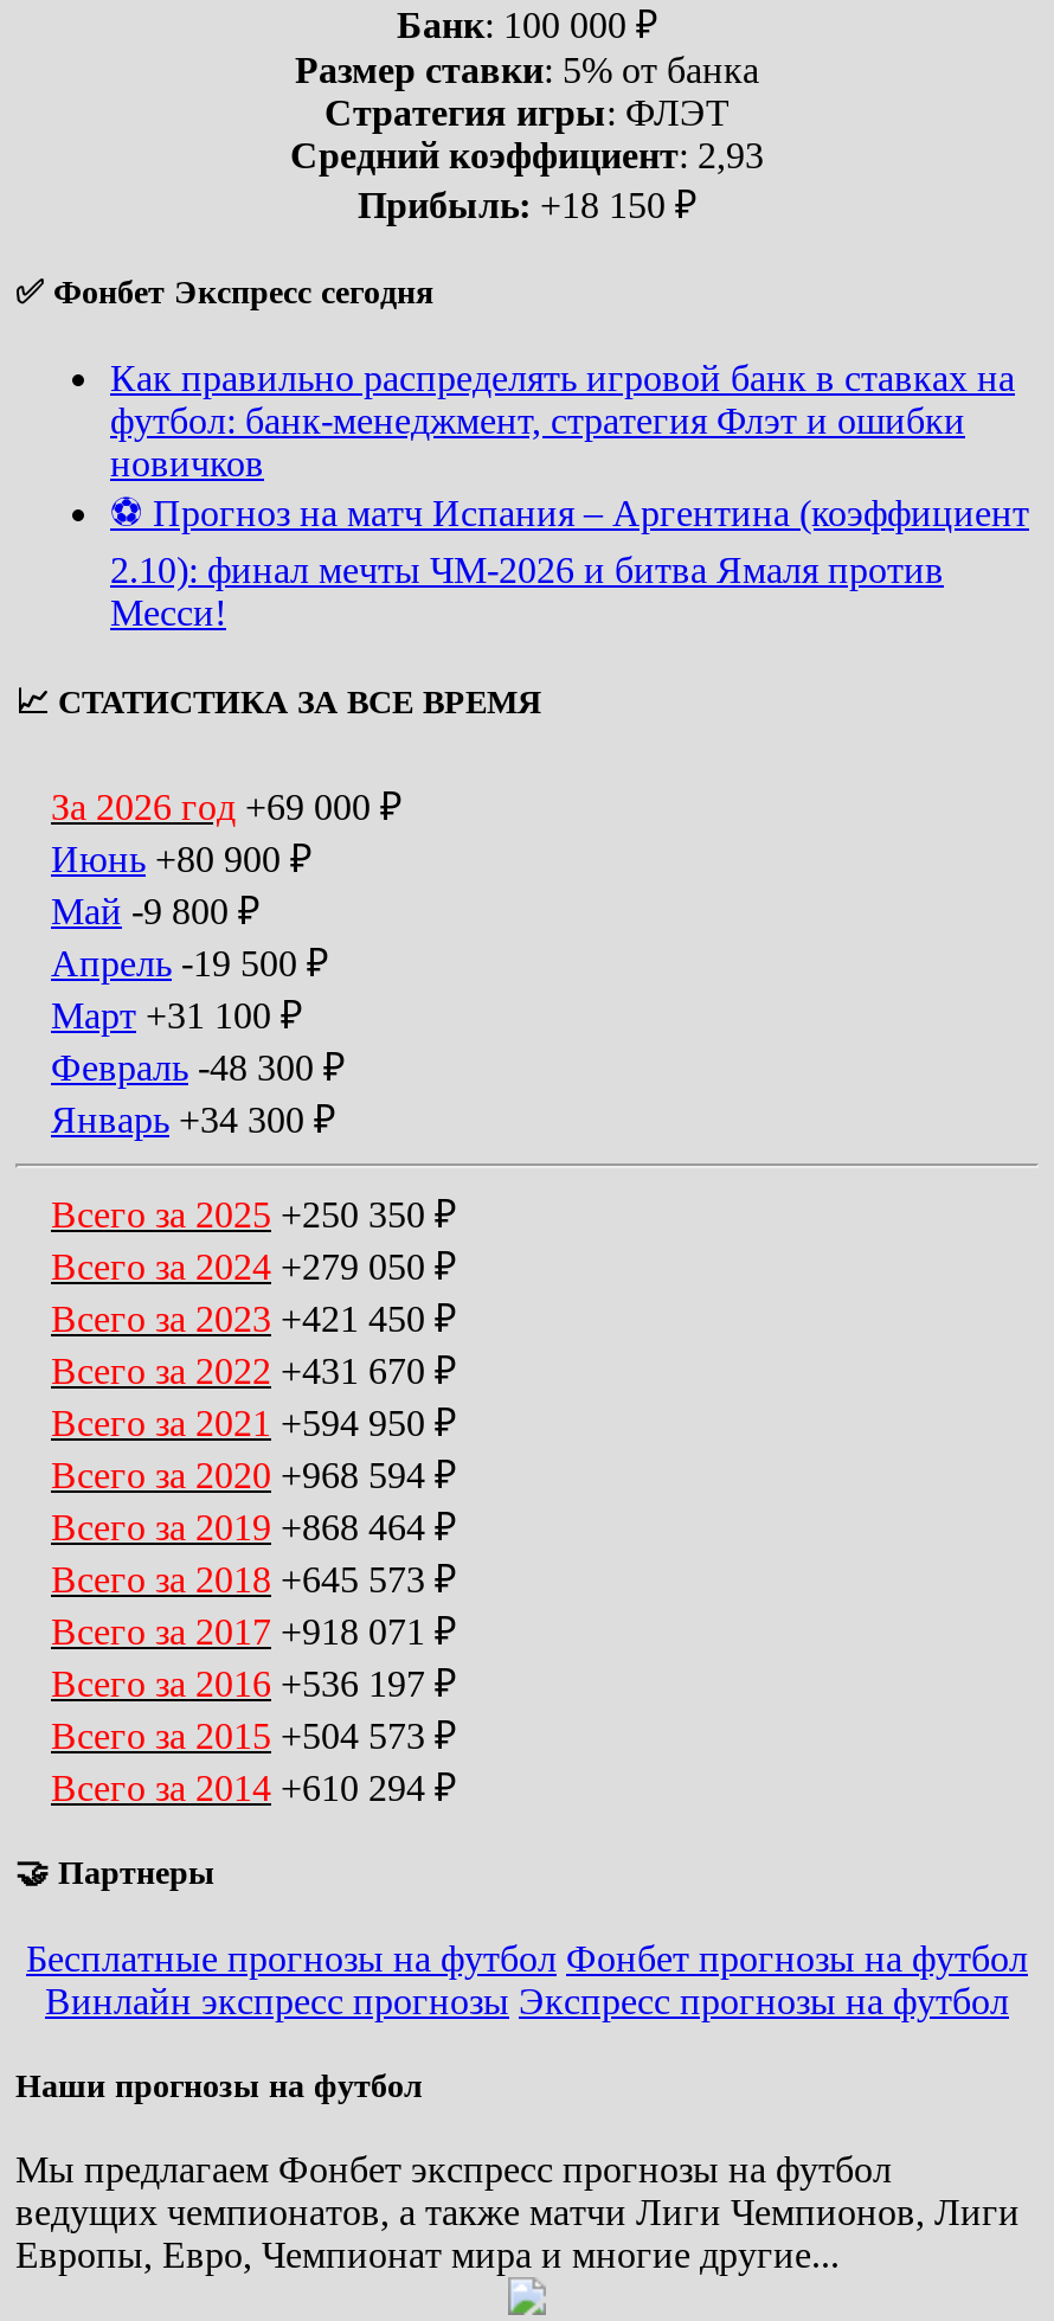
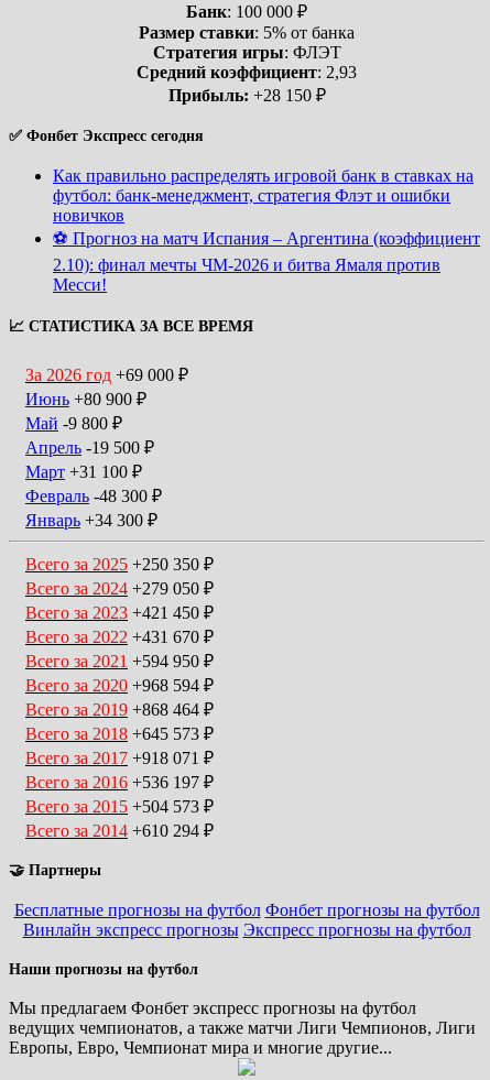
- Прибыль: +18 150 ₽
+ Прибыль: +28 150 ₽
